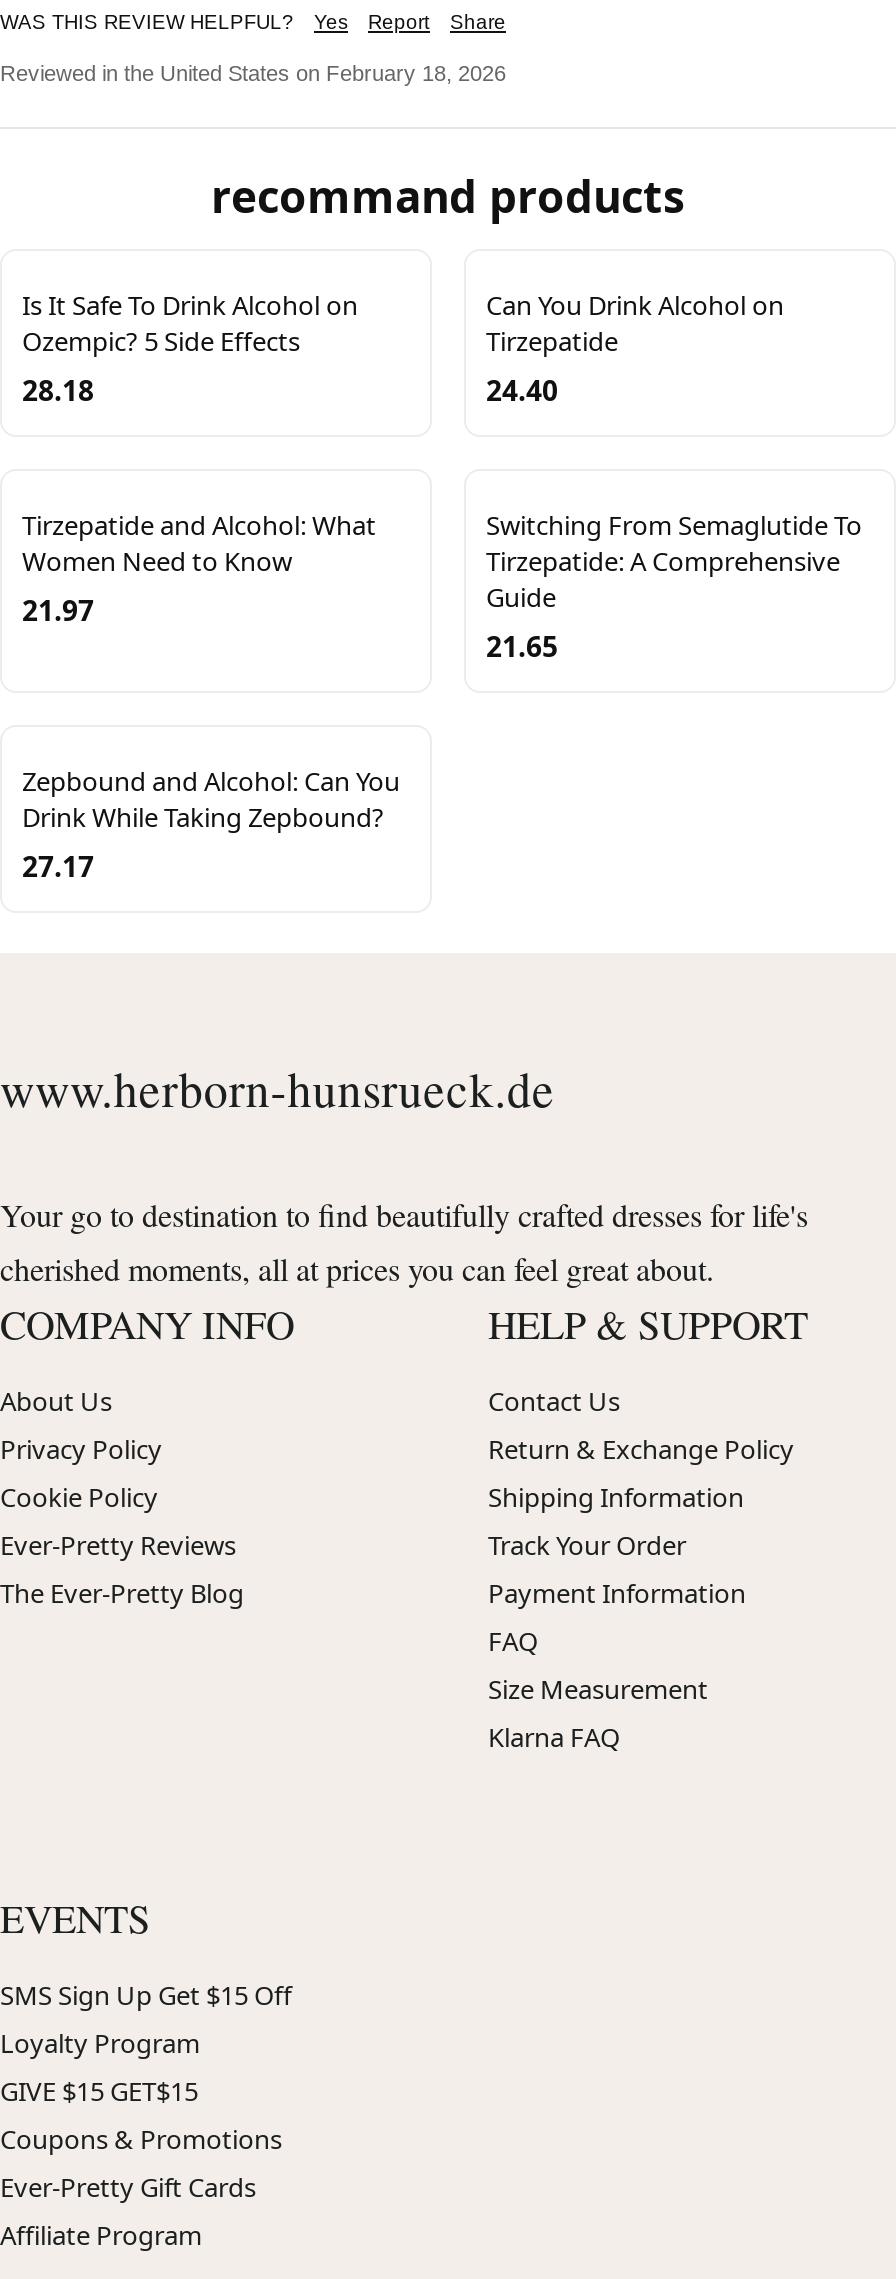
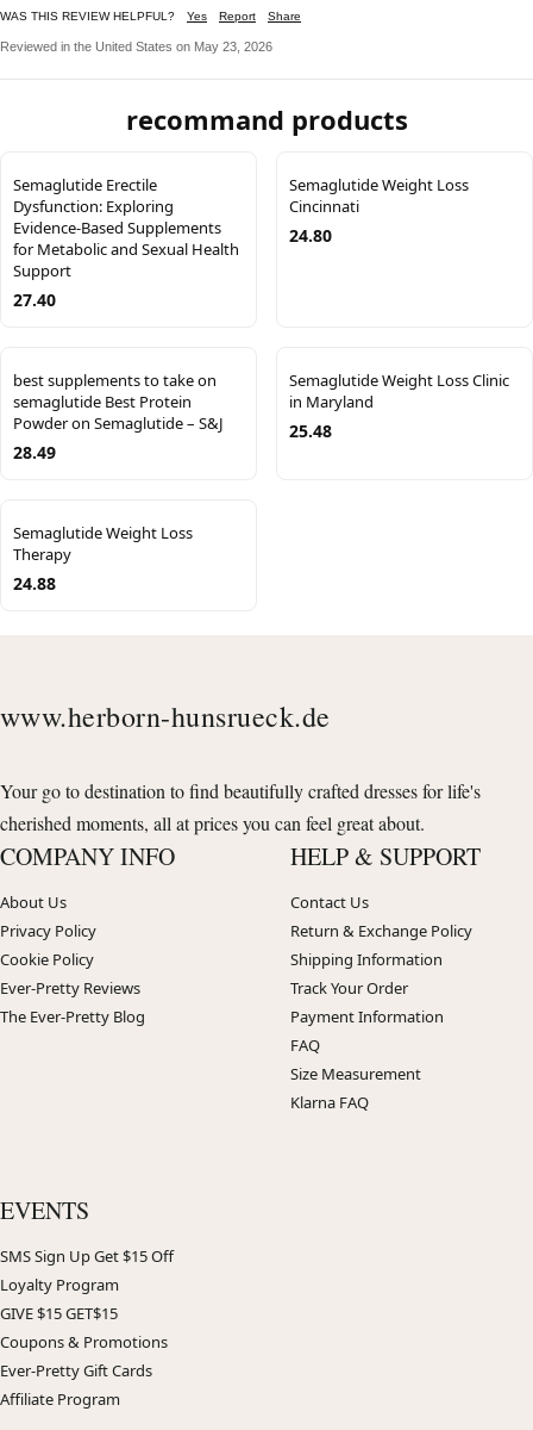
- Reviewed in the United States on February 18, 2026
+ Reviewed in the United States on May 23, 2026

- Is It Safe To Drink Alcohol on
- Ozempic? 5 Side Effects
- 28.18
+ Semaglutide Erectile
+ Dysfunction: Exploring
+ Evidence-Based Supplements
+ for Metabolic and Sexual Health
+ Support
+ 27.40

- Can You Drink Alcohol on
- Tirzepatide
- 24.40
+ Semaglutide Weight Loss
+ Cincinnati
+ 24.80

- Tirzepatide and Alcohol: What
- Women Need to Know
- 21.97
+ best supplements to take on
+ semaglutide Best Protein
+ Powder on Semaglutide – S&J
+ 28.49

- Switching From Semaglutide To
- Tirzepatide: A Comprehensive
- Guide
- 21.65
+ Semaglutide Weight Loss Clinic
+ in Maryland
+ 25.48

- Zepbound and Alcohol: Can You
- Drink While Taking Zepbound?
- 27.17
+ Semaglutide Weight Loss
+ Therapy
+ 24.88
